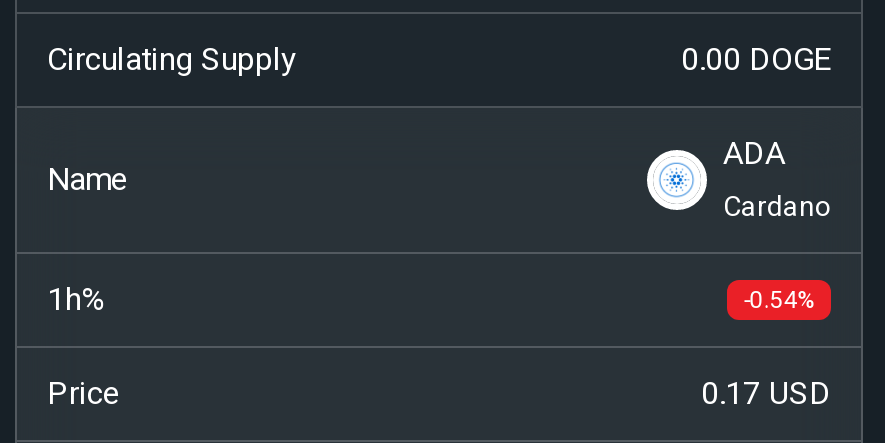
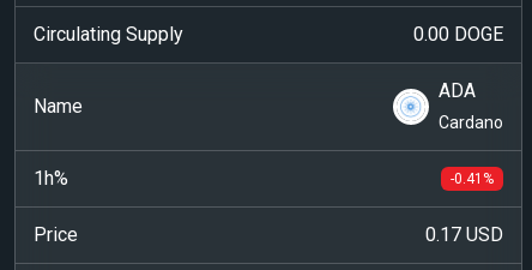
- -0.54%
+ -0.41%
